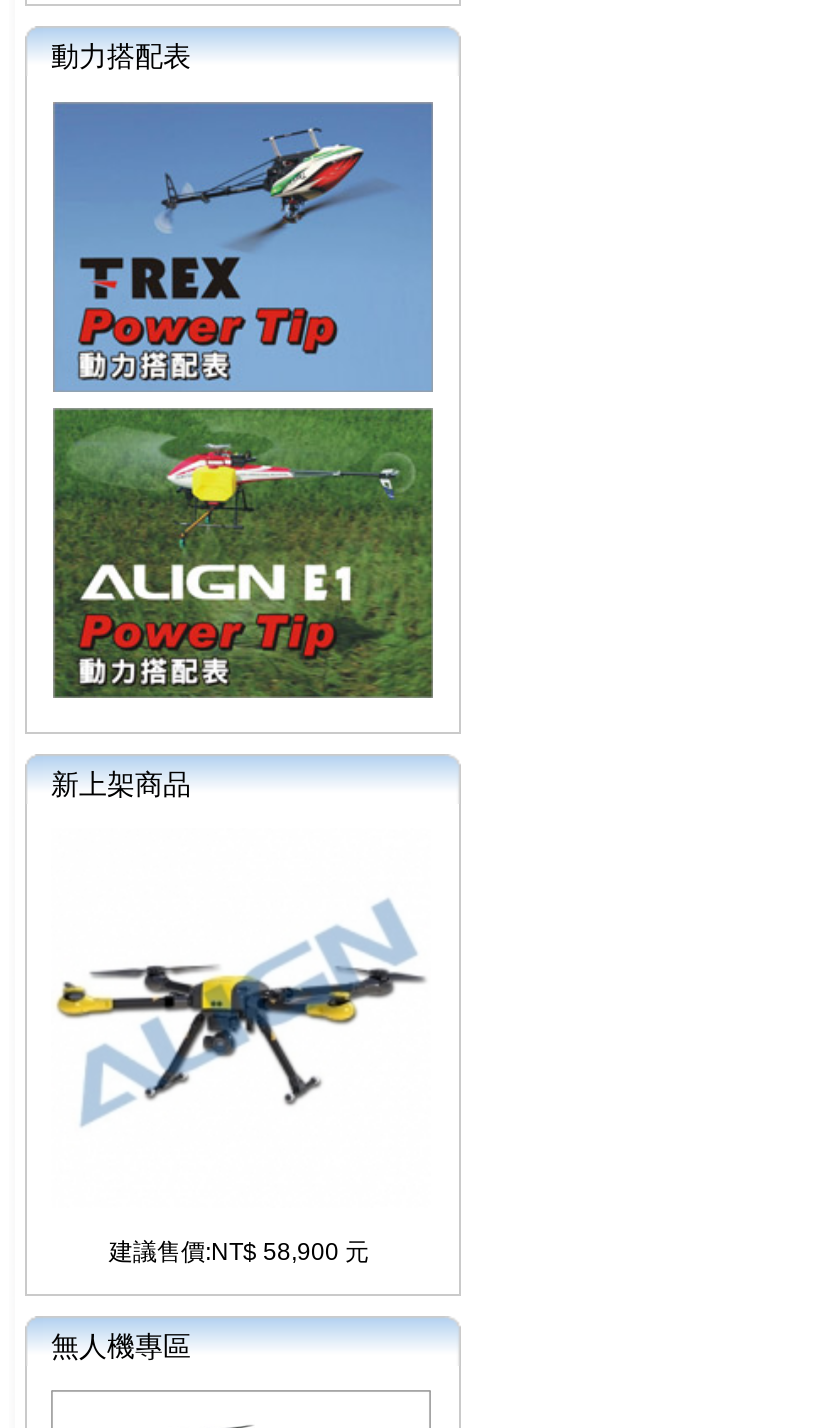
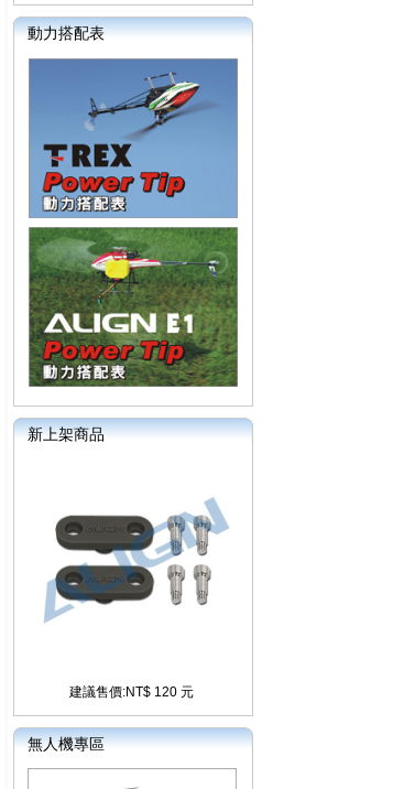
- [image]
+ [image]

- 建議售價:NT$ 58,900 元
+ 建議售價:NT$ 120 元
